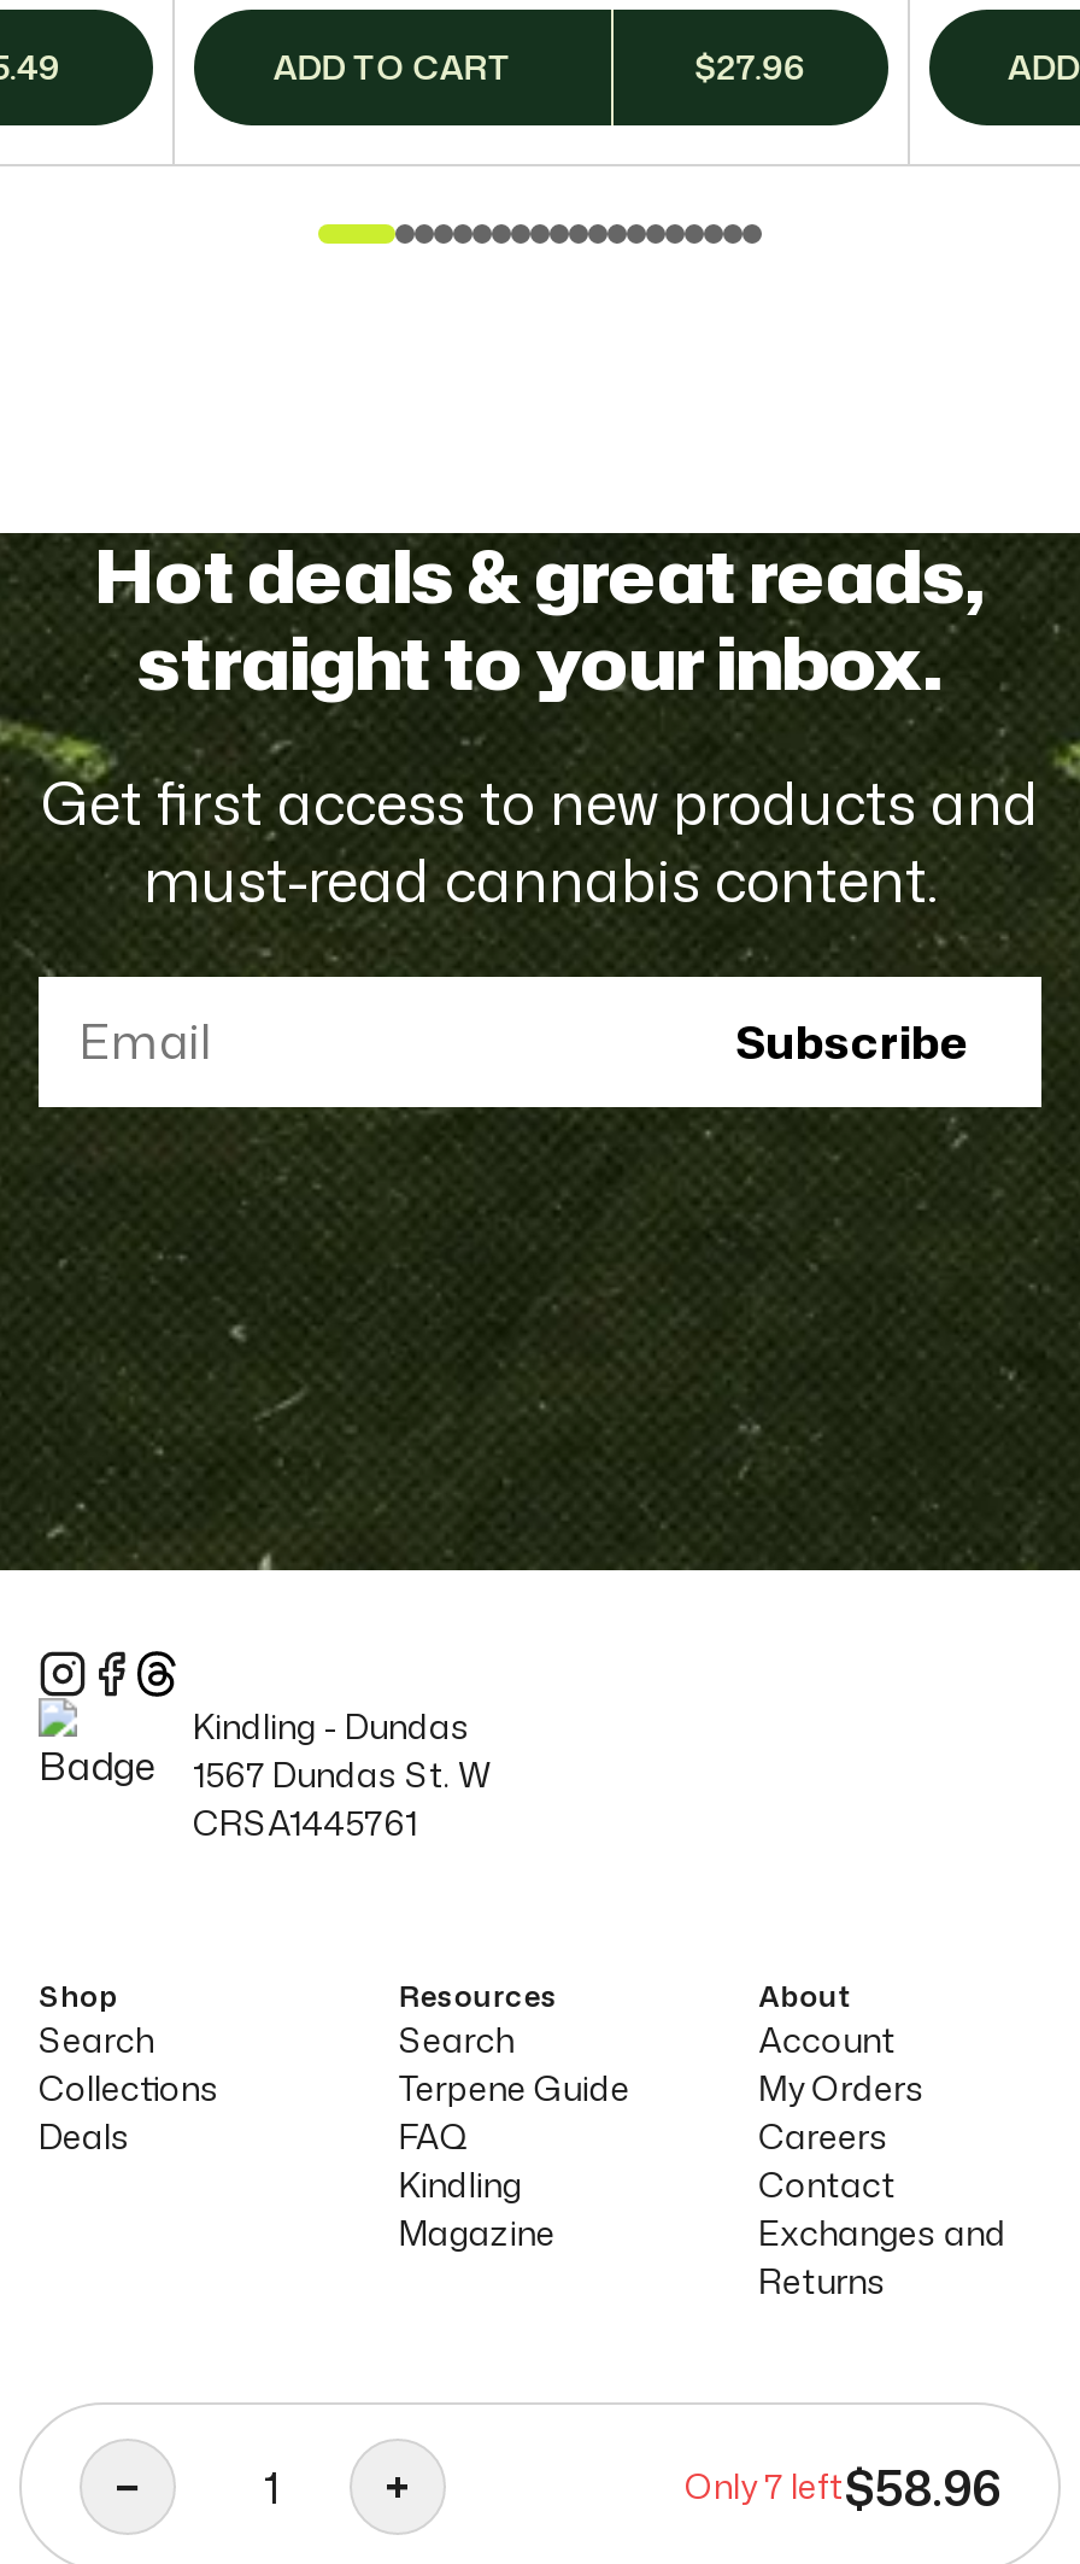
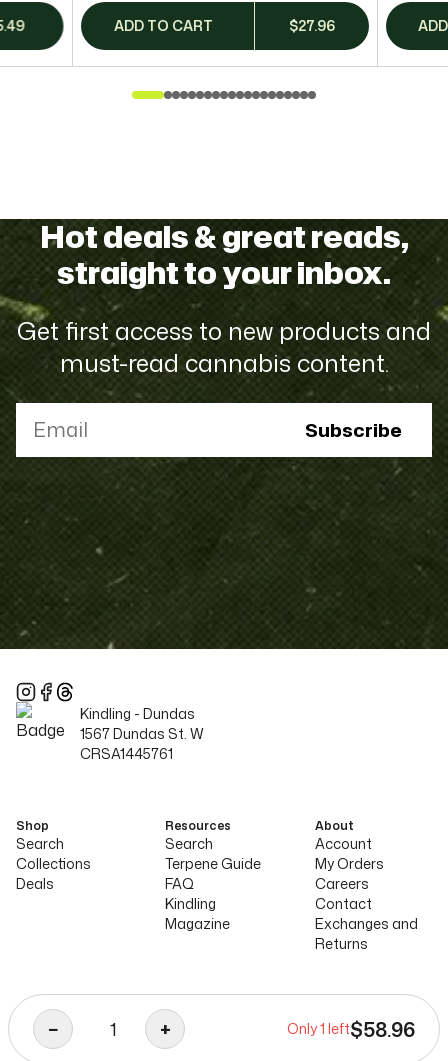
- Only7 left$58.96
+ Only1 left$58.96
